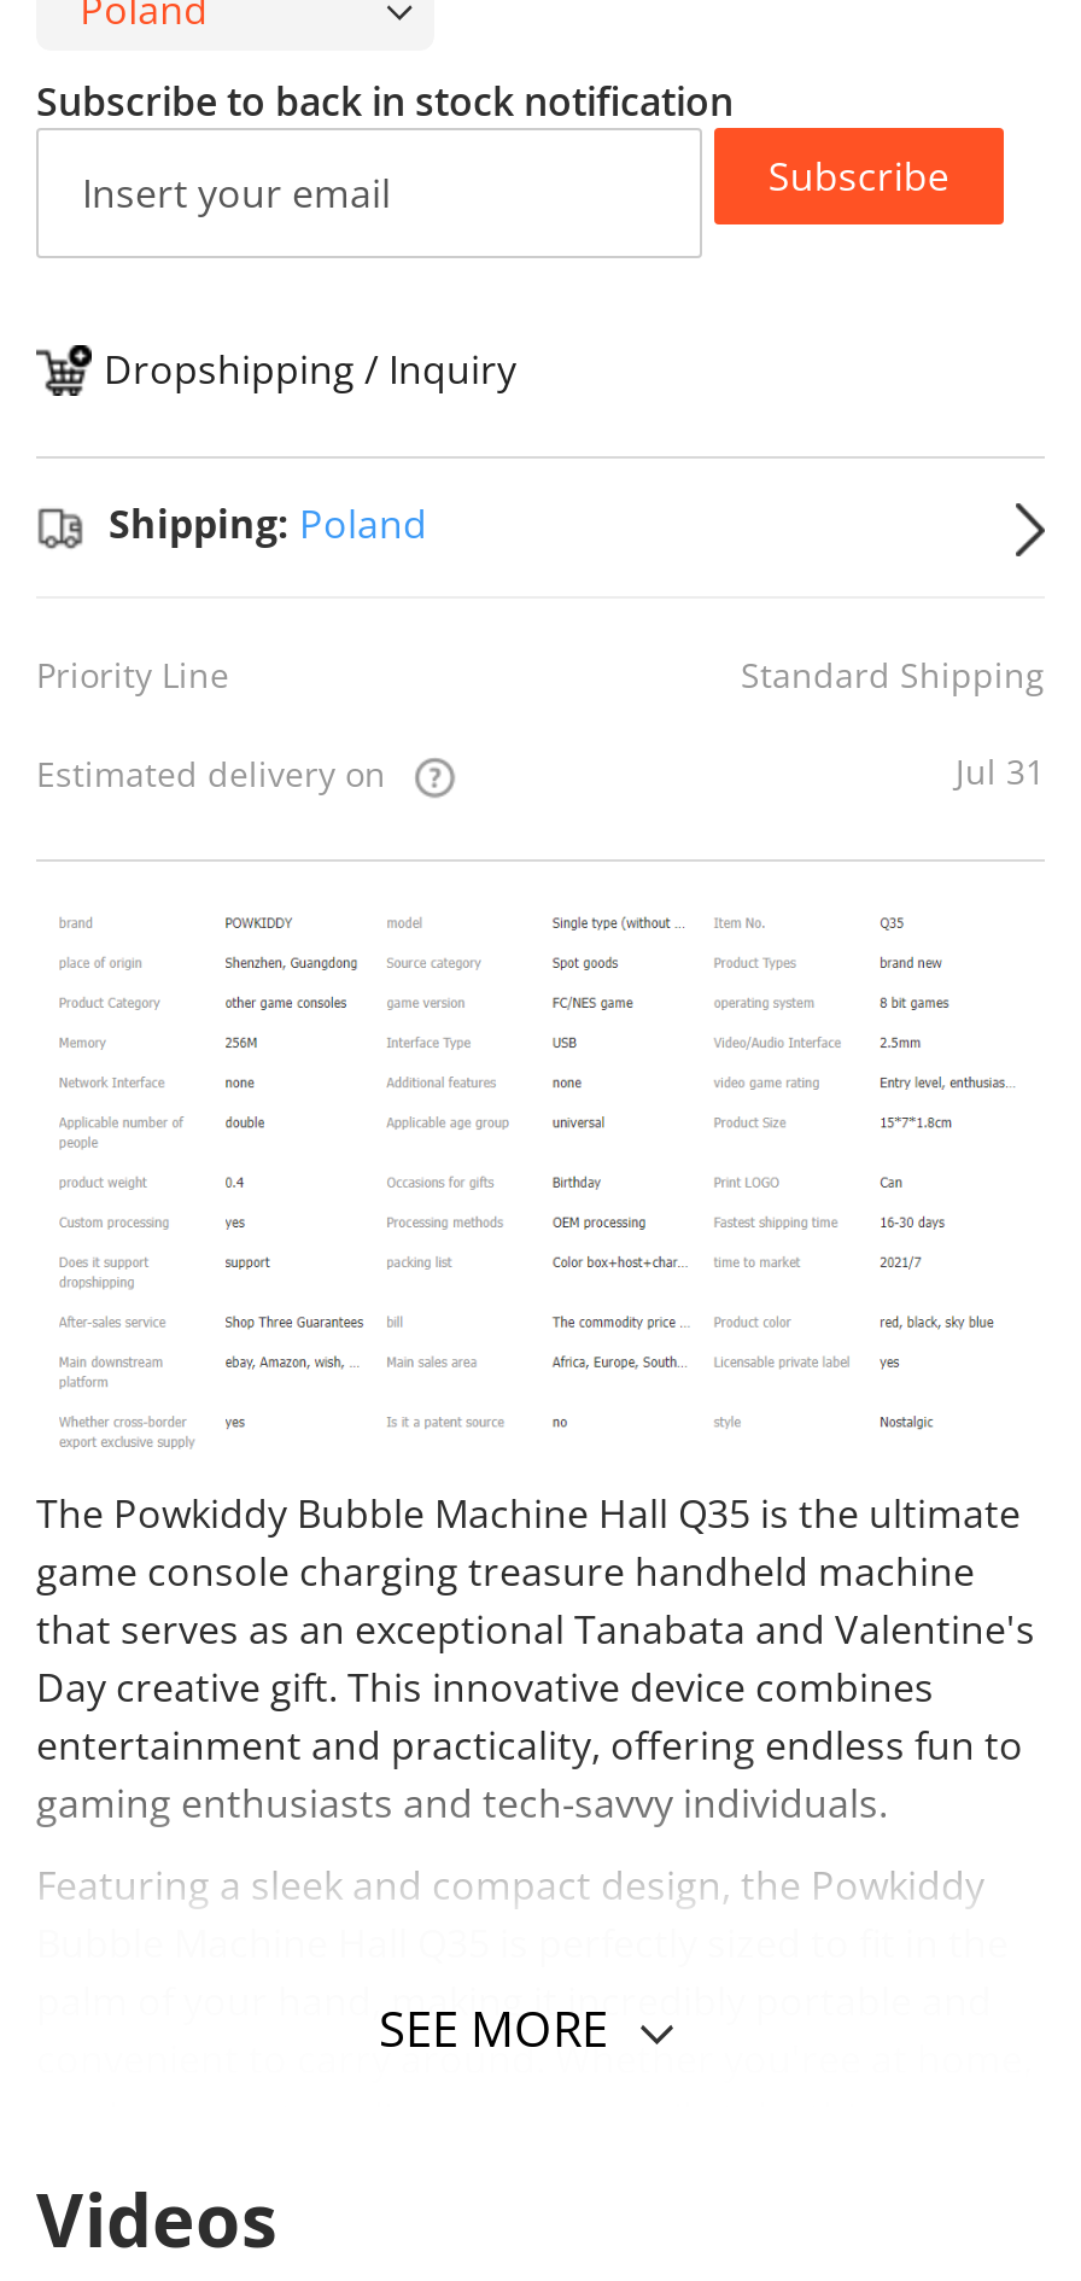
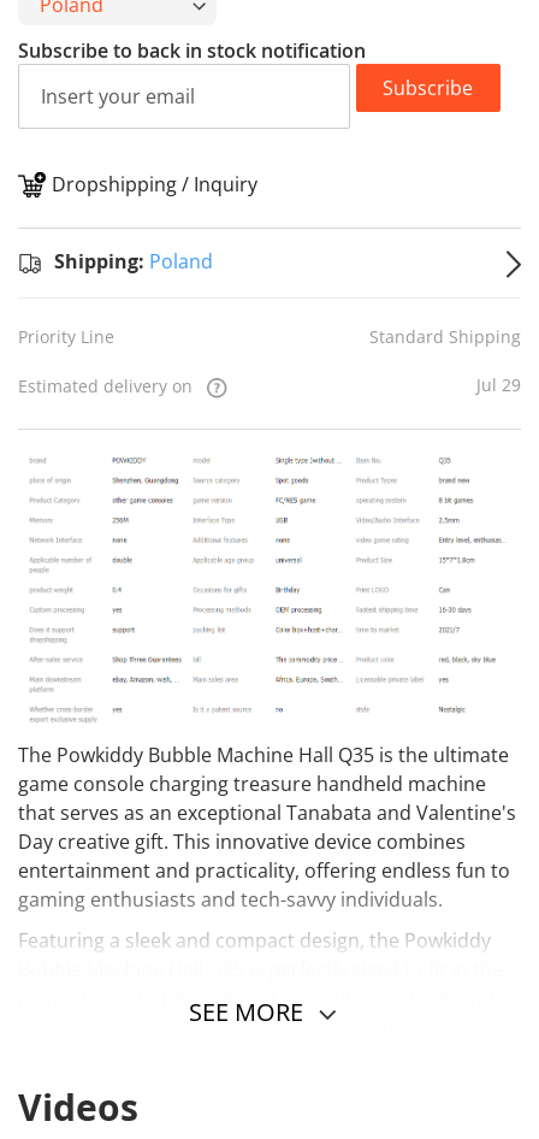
- Jul 31
+ Jul 29
